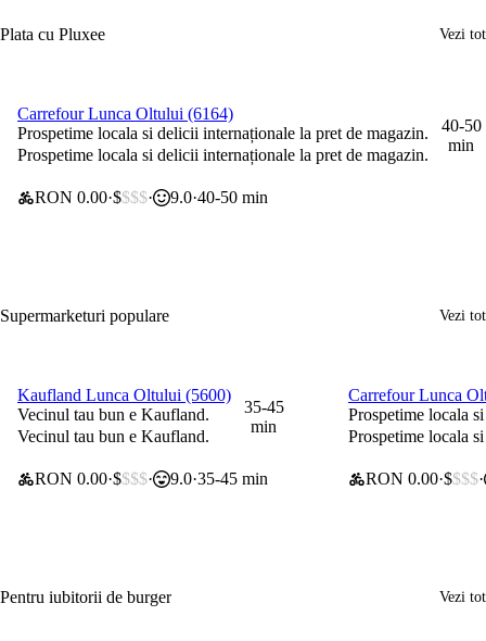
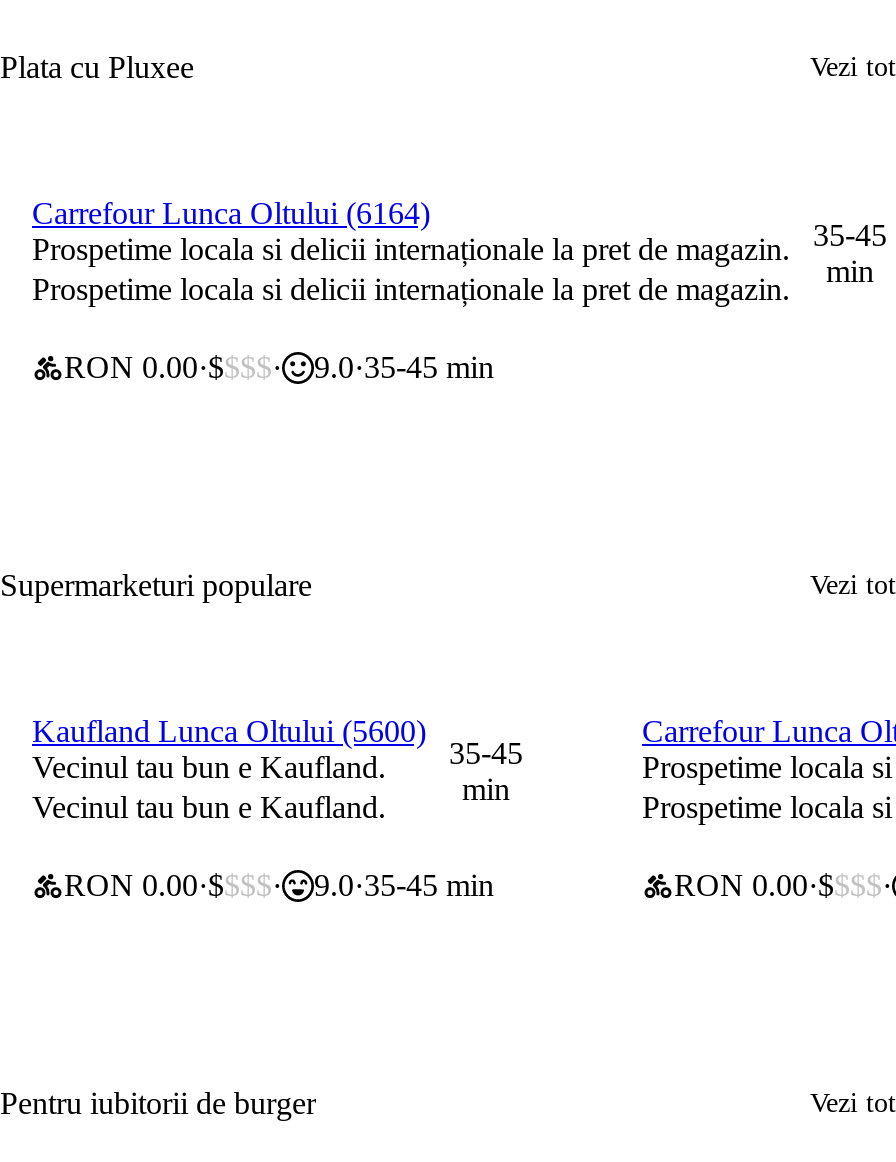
- Prospetime locala si delicii internaționale la pret de magazin. 40-50
+ Prospetime locala si delicii internaționale la pret de magazin. 35-45

- RON 0.00 $$$$ 9.0 40-50 min
+ RON 0.00 $$$$ 9.0 35-45 min
